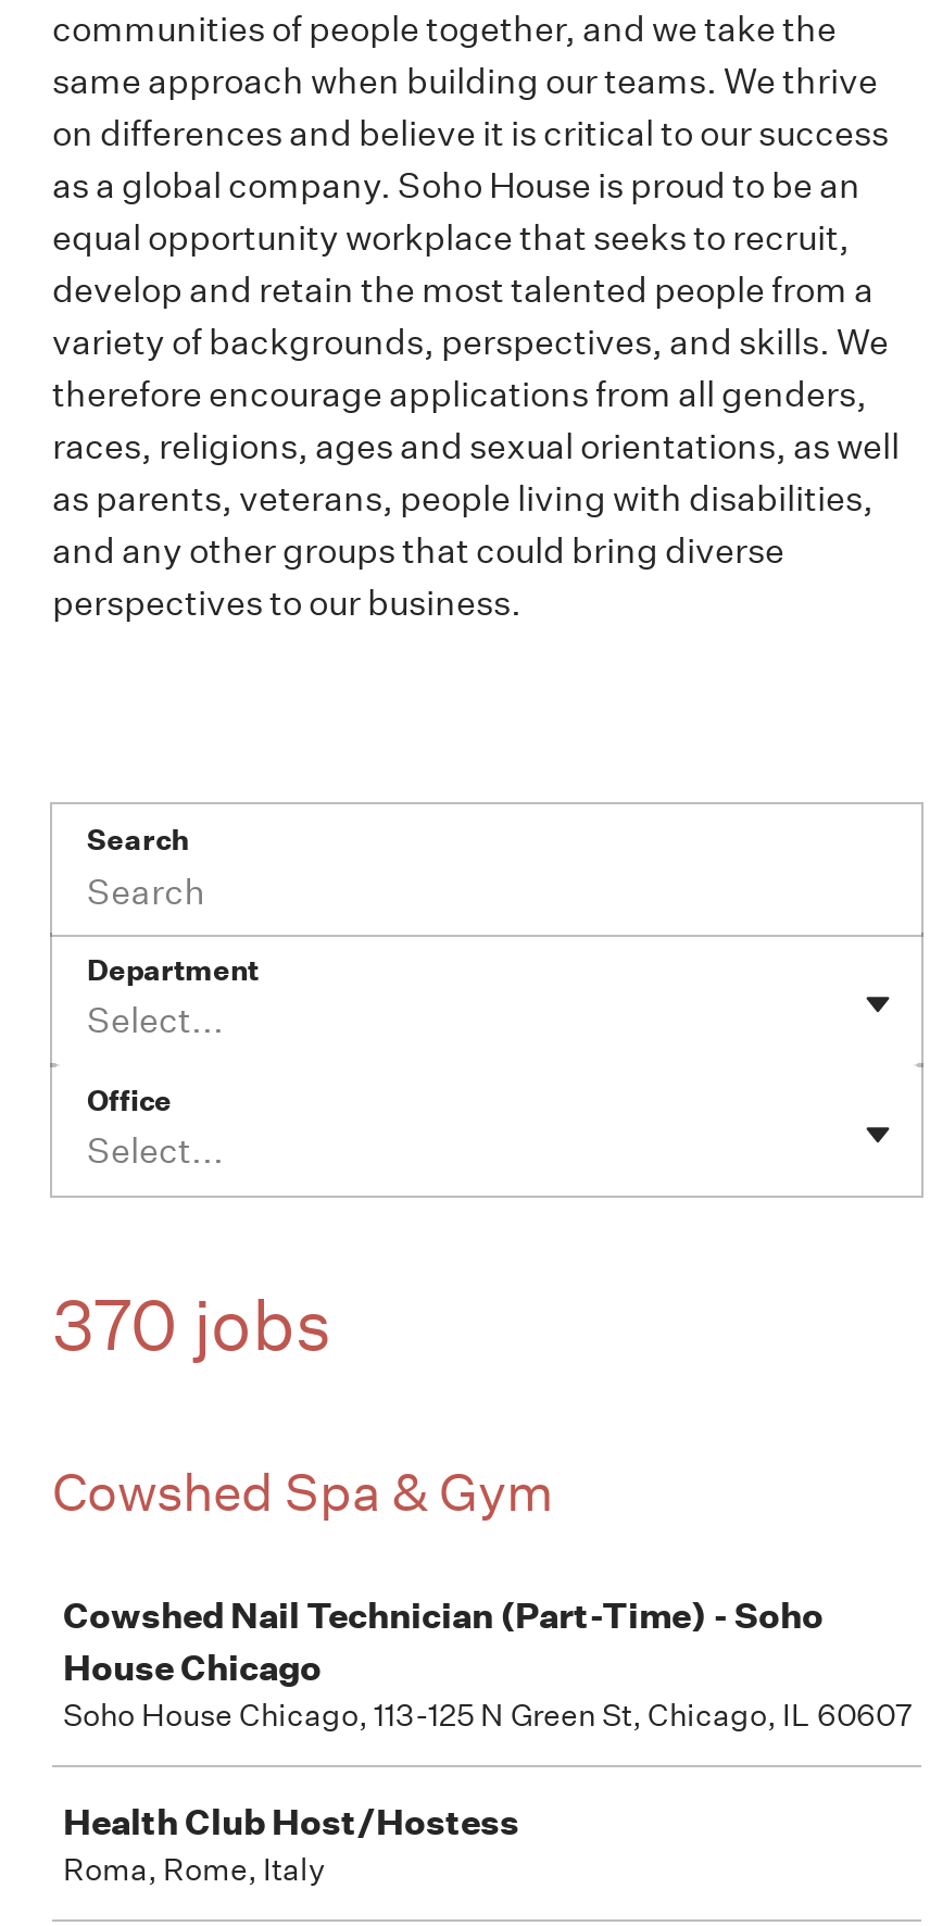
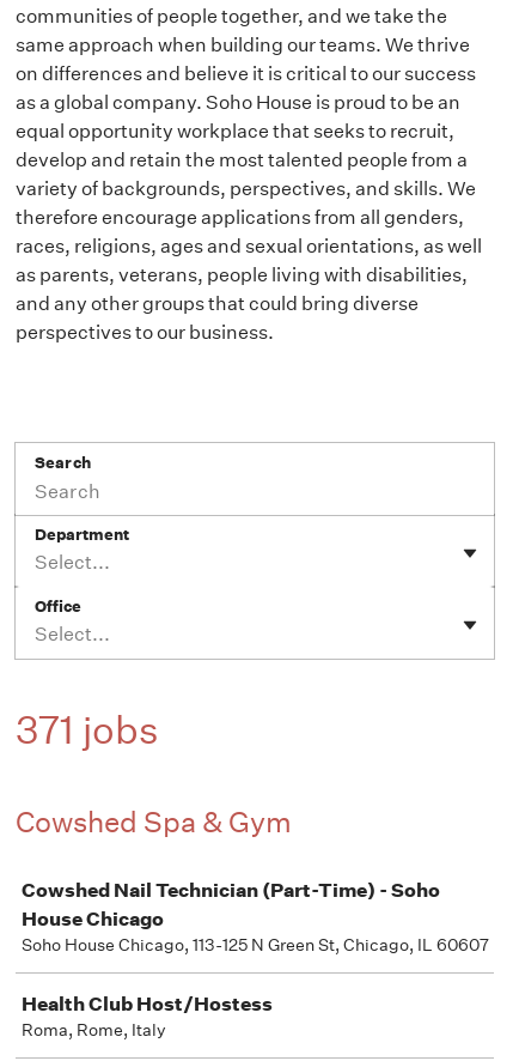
- 370 jobs
+ 371 jobs
